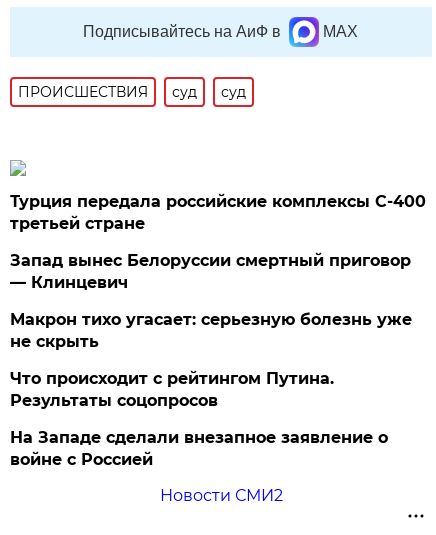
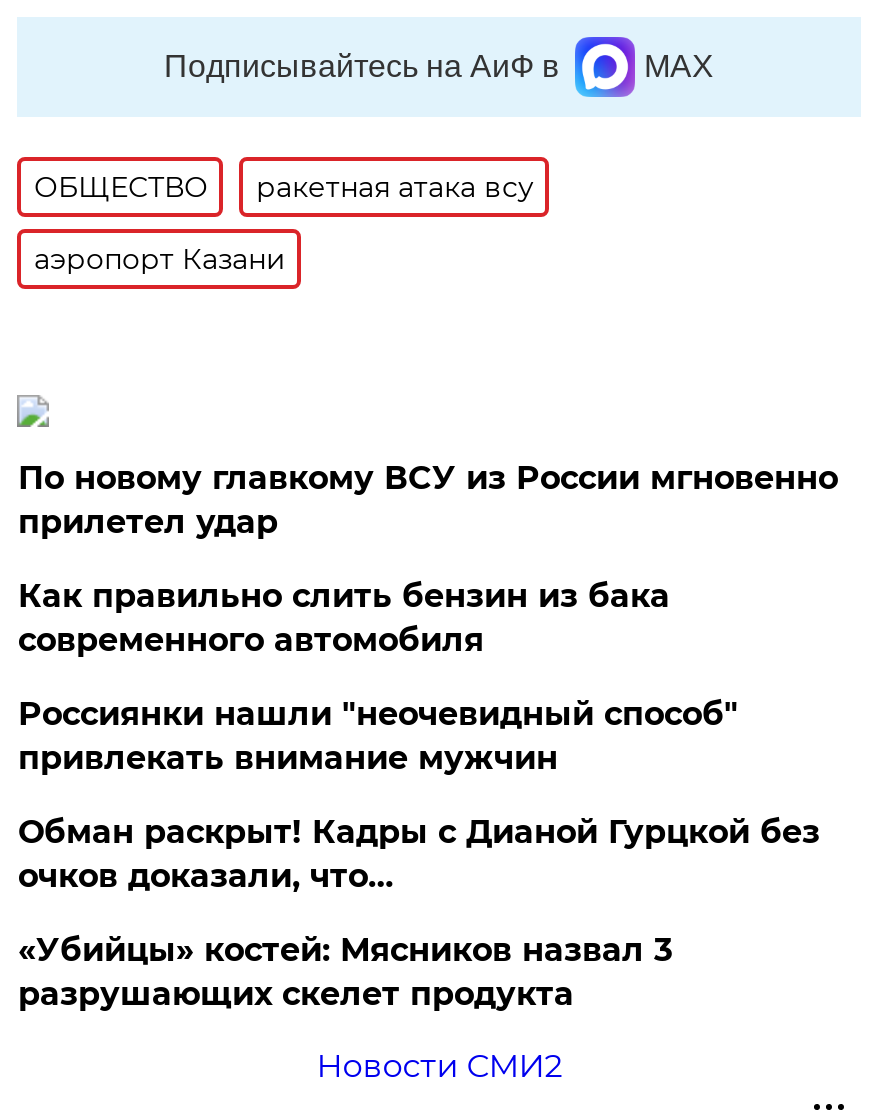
- ПРОИСШЕСТВИЯ
- суд
- суд
+ ОБЩЕСТВО
+ ракетная атака всу
+ аэропорт Казани

- Турция передала российские комплексы С-400
- третьей стране
- Запад вынес Белоруссии смертный приговор
- — Клинцевич
- Макрон тихо угасает: серьезную болезнь уже
- не скрыть
- Что происходит с рейтингом Путина.
- Результаты соцопросов
- На Западе сделали внезапное заявление о
- войне с Россией
+ По новому главкому ВСУ из России мгновенно
+ прилетел удар
+ Как правильно слить бензин из бака
+ современного автомобиля
+ Россиянки нашли "неочевидный способ"
+ привлекать внимание мужчин
+ Обман раскрыт! Кадры с Дианой Гурцкой без
+ очков доказали, что…
+ «Убийцы» костей: Мясников назвал 3
+ разрушающих скелет продукта
